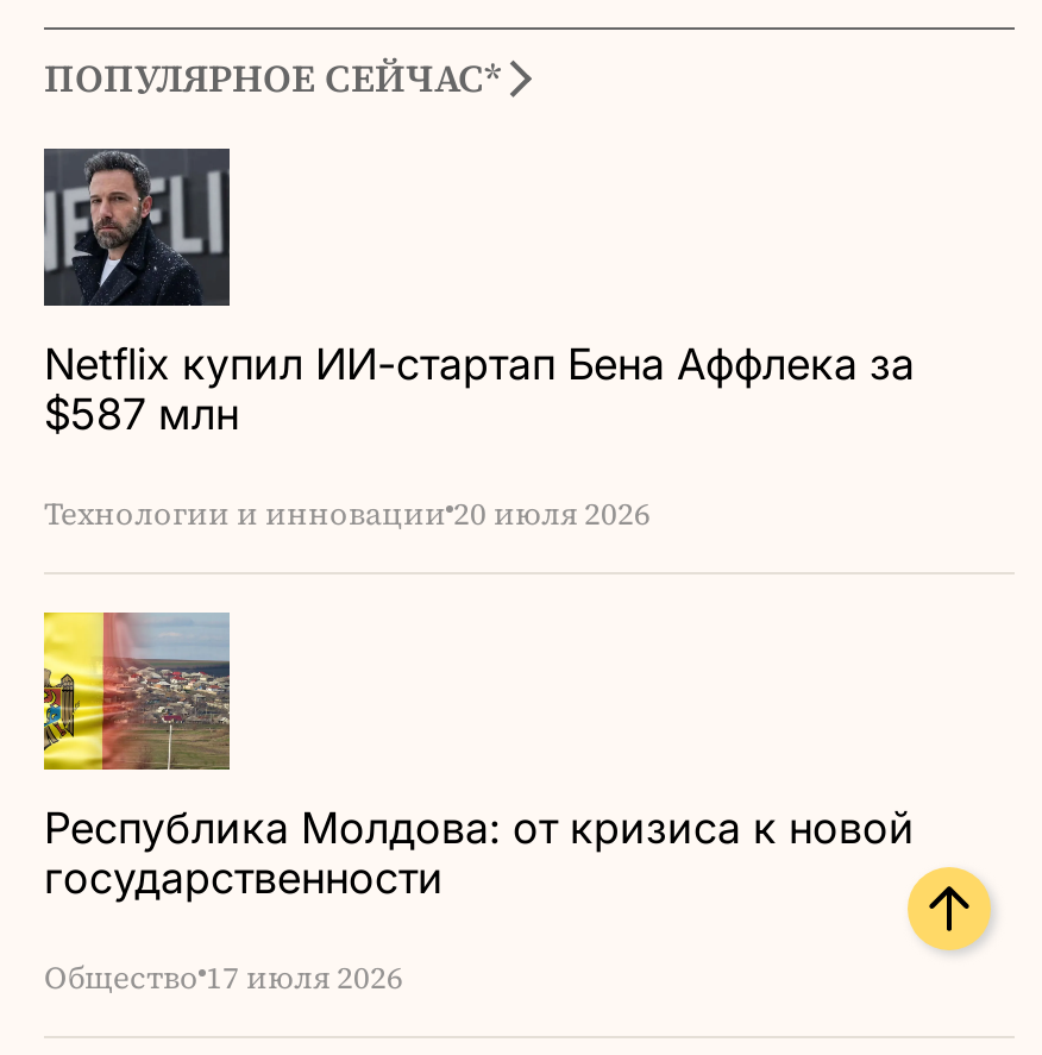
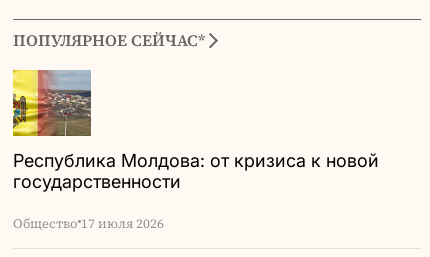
- [image]
- Netflix купил ИИ-стартап Бена Аффлека за
- $587 млн
- Технологии и инновации 20 июля 2026

- [image]
